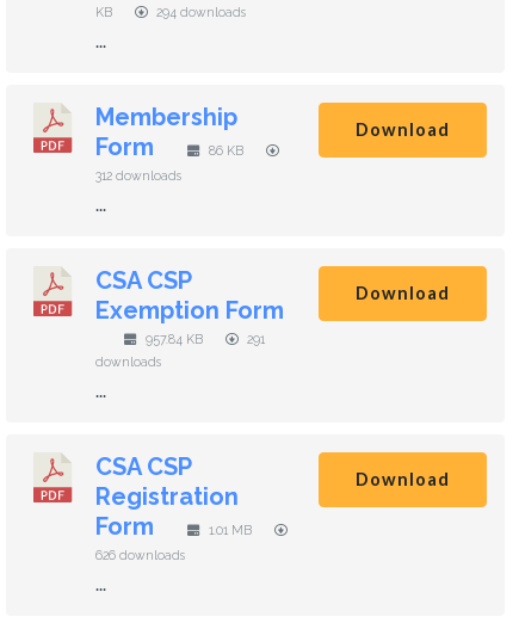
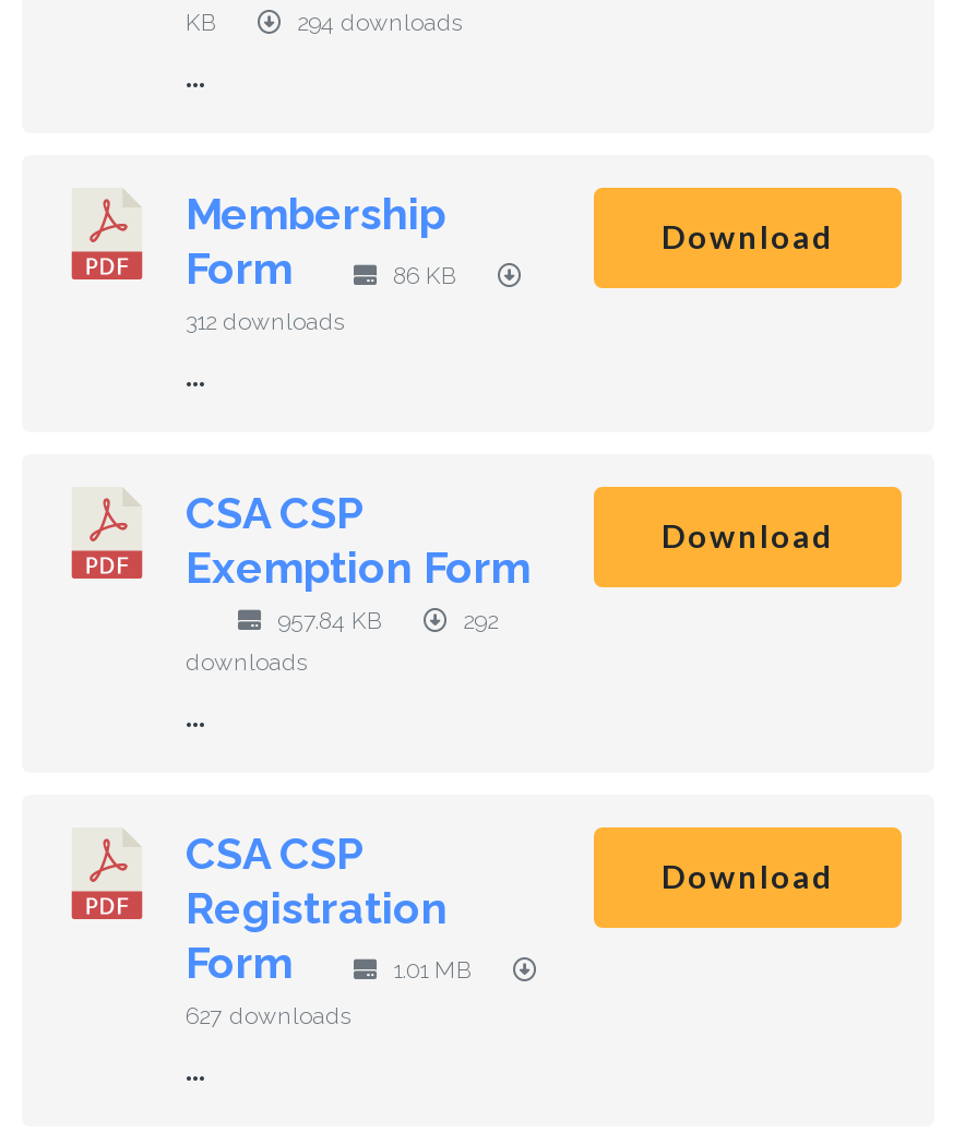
- 291
+ 292

- 626 downloads
+ 627 downloads
